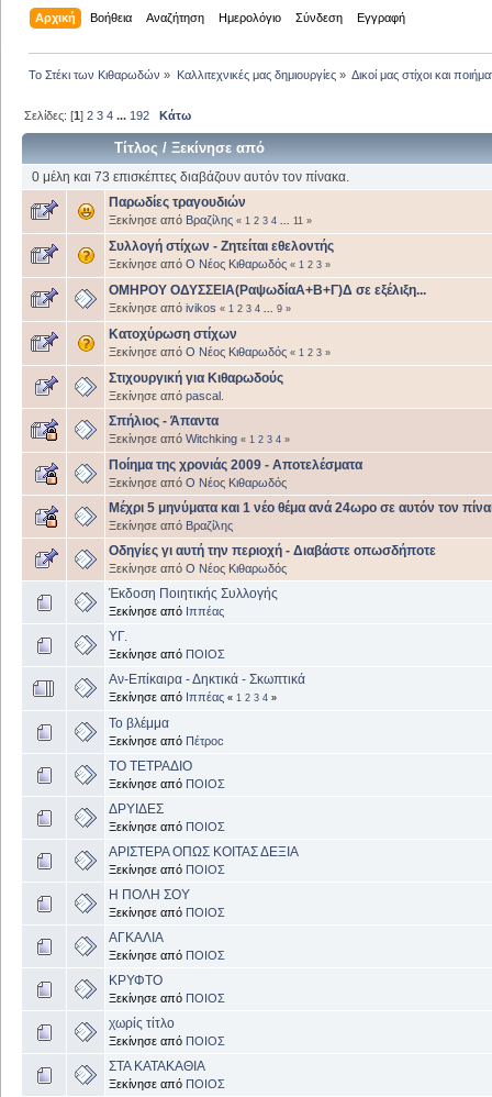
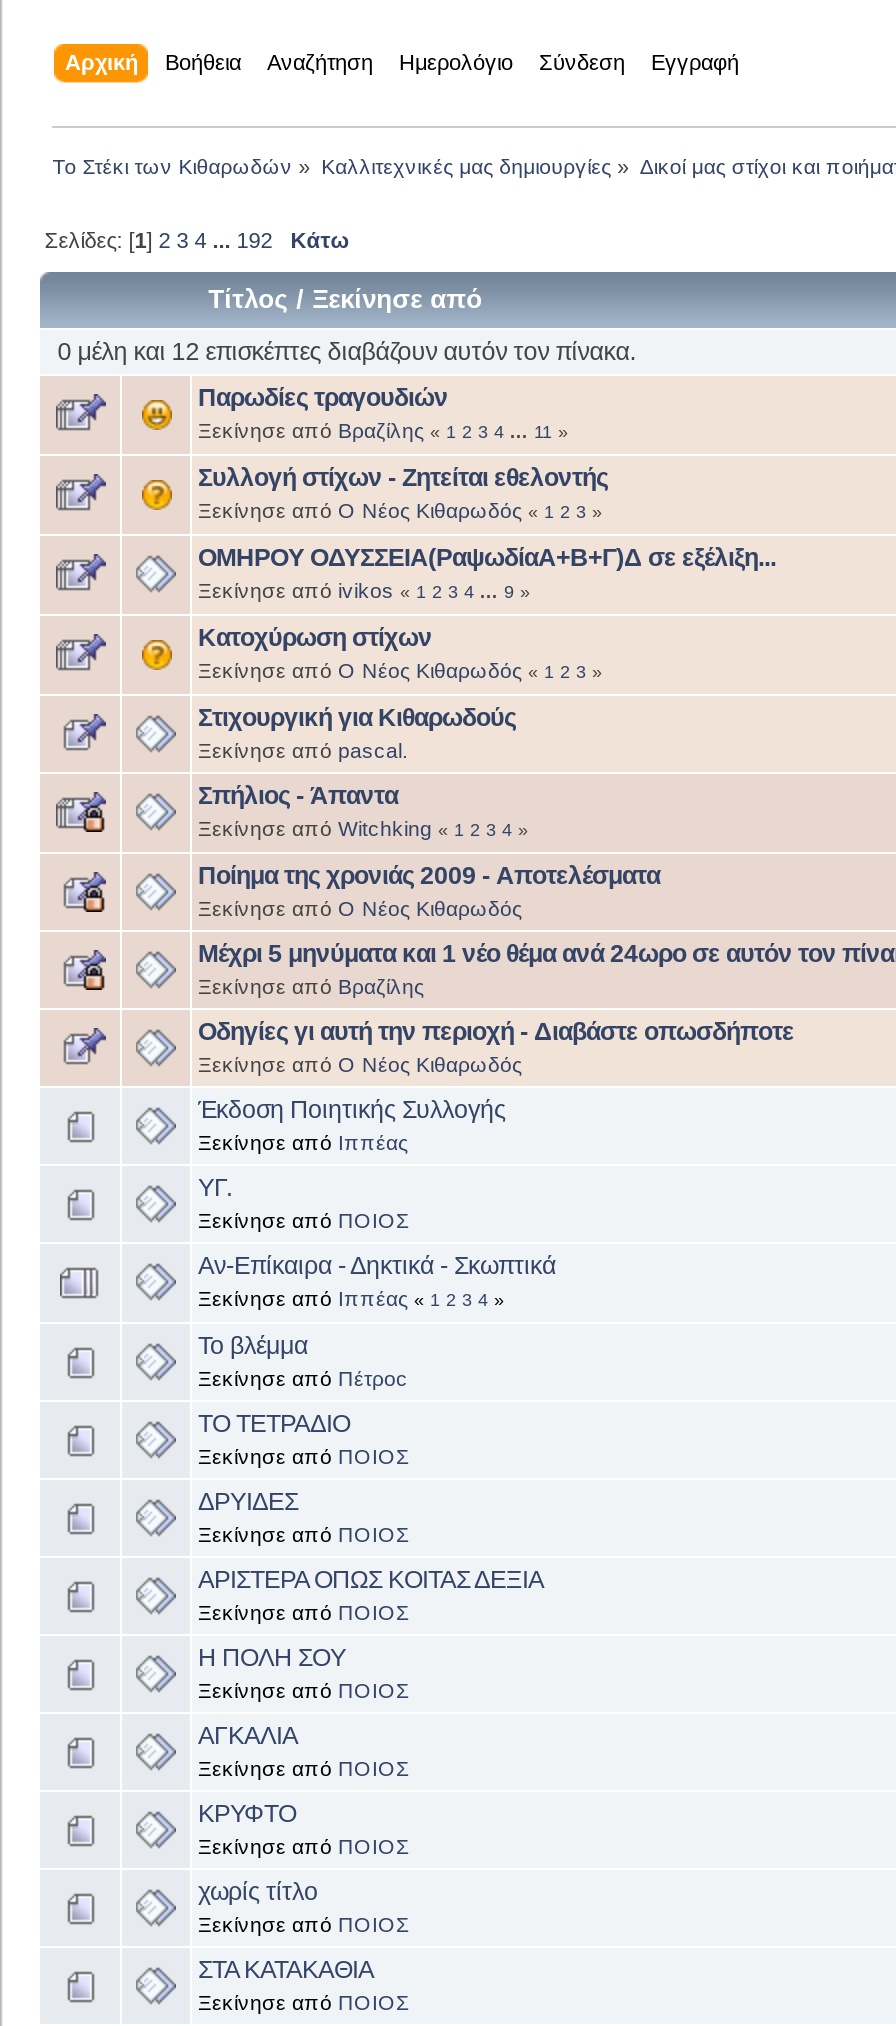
- 0 μέλη και 73 επισκέπτες διαβάζουν αυτόν τον πίνακα.
+ 0 μέλη και 12 επισκέπτες διαβάζουν αυτόν τον πίνακα.
